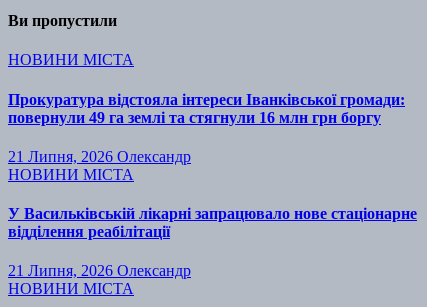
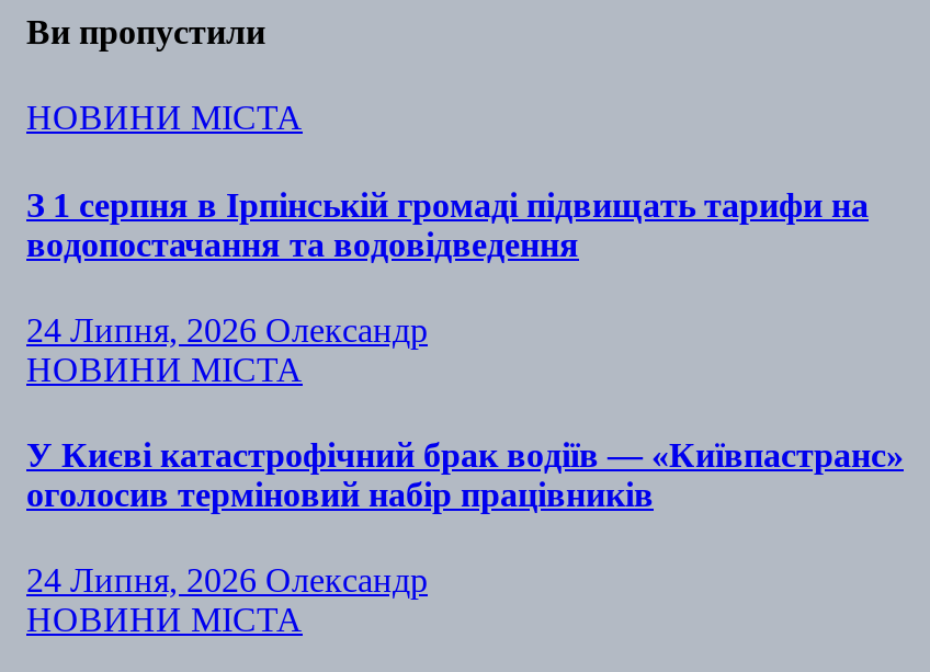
- Прокуратура відстояла інтереси Іванківської громади:
- повернули 49 га землі та стягнули 16 млн грн боргу
+ З 1 серпня в Ірпінській громаді підвищать тарифи на
+ водопостачання та водовідведення

- 21 Липня, 2026 Олександр
+ 24 Липня, 2026 Олександр

- У Васильківській лікарні запрацювало нове стаціонарне
- відділення реабілітації
+ У Києві катастрофічний брак водіїв — «Київпастранс»
+ оголосив терміновий набір працівників

- 21 Липня, 2026 Олександр
+ 24 Липня, 2026 Олександр
